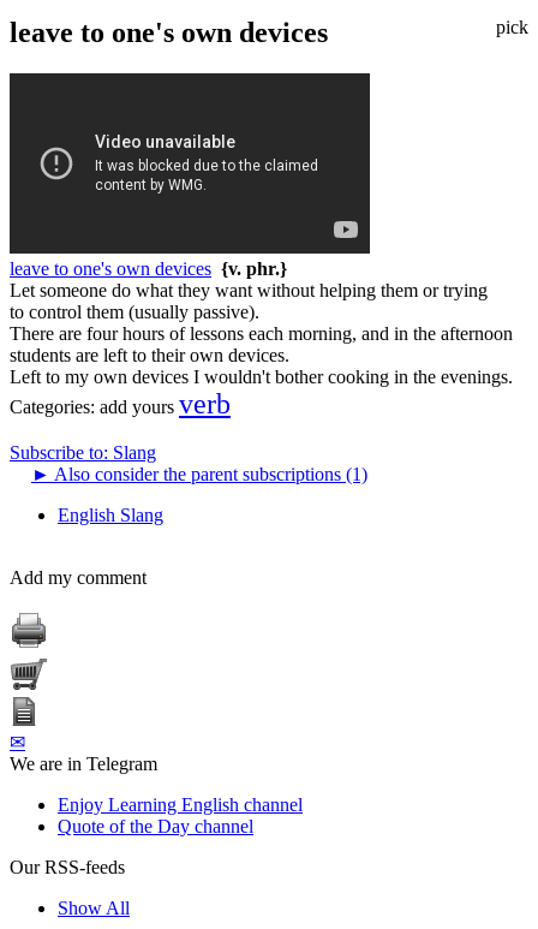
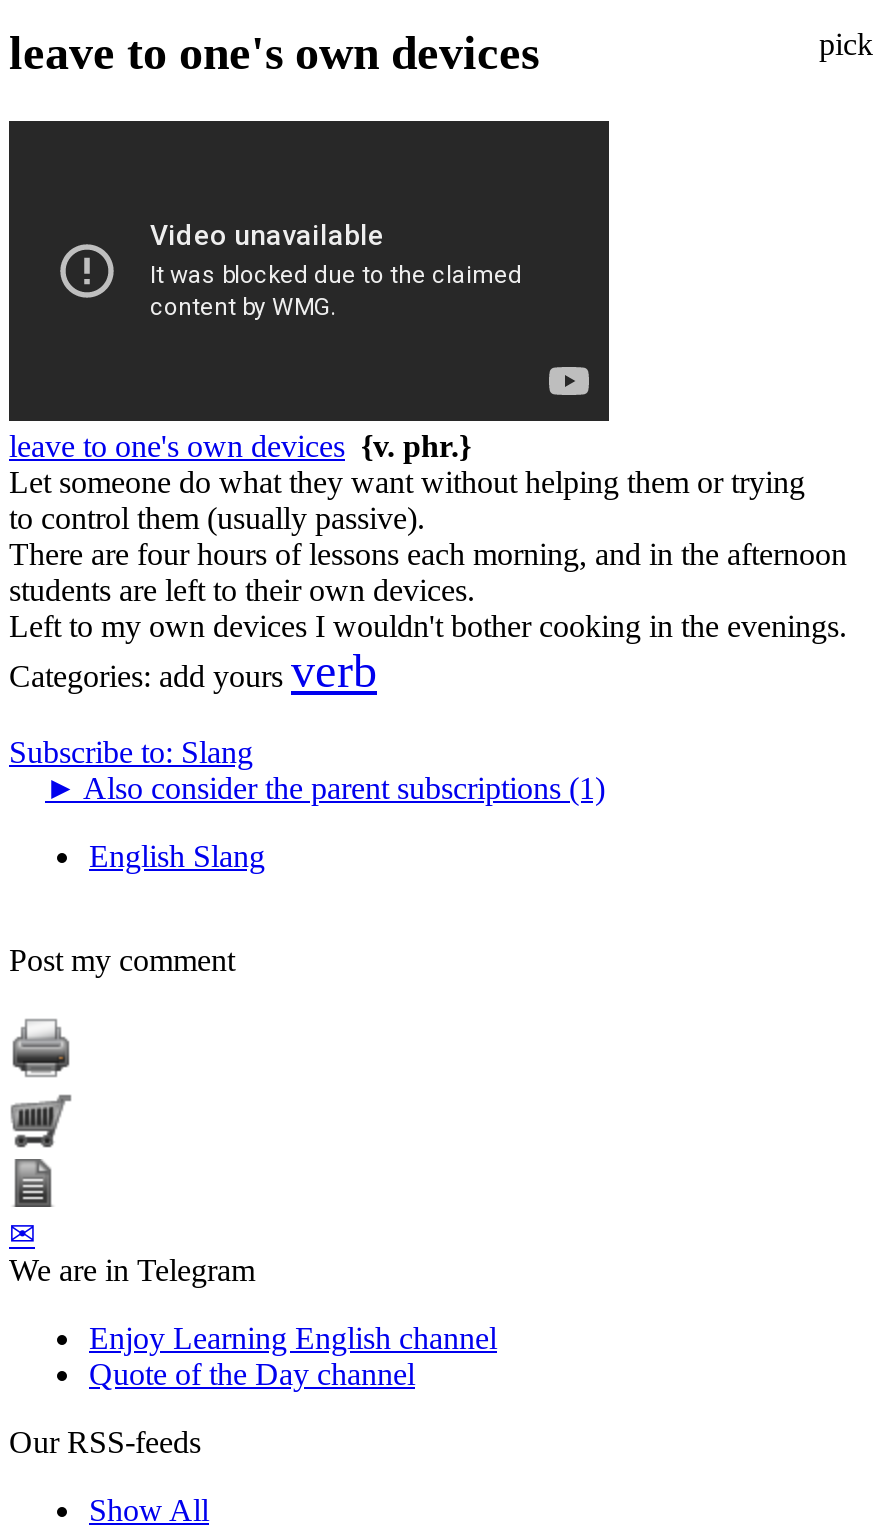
- Add my comment
+ Post my comment
